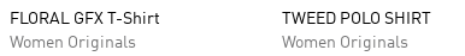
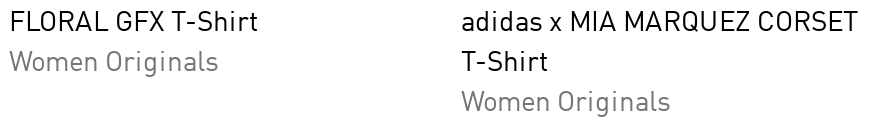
- TWEED POLO SHIRT
+ adidas x MIA MARQUEZ CORSET
+ T-Shirt
